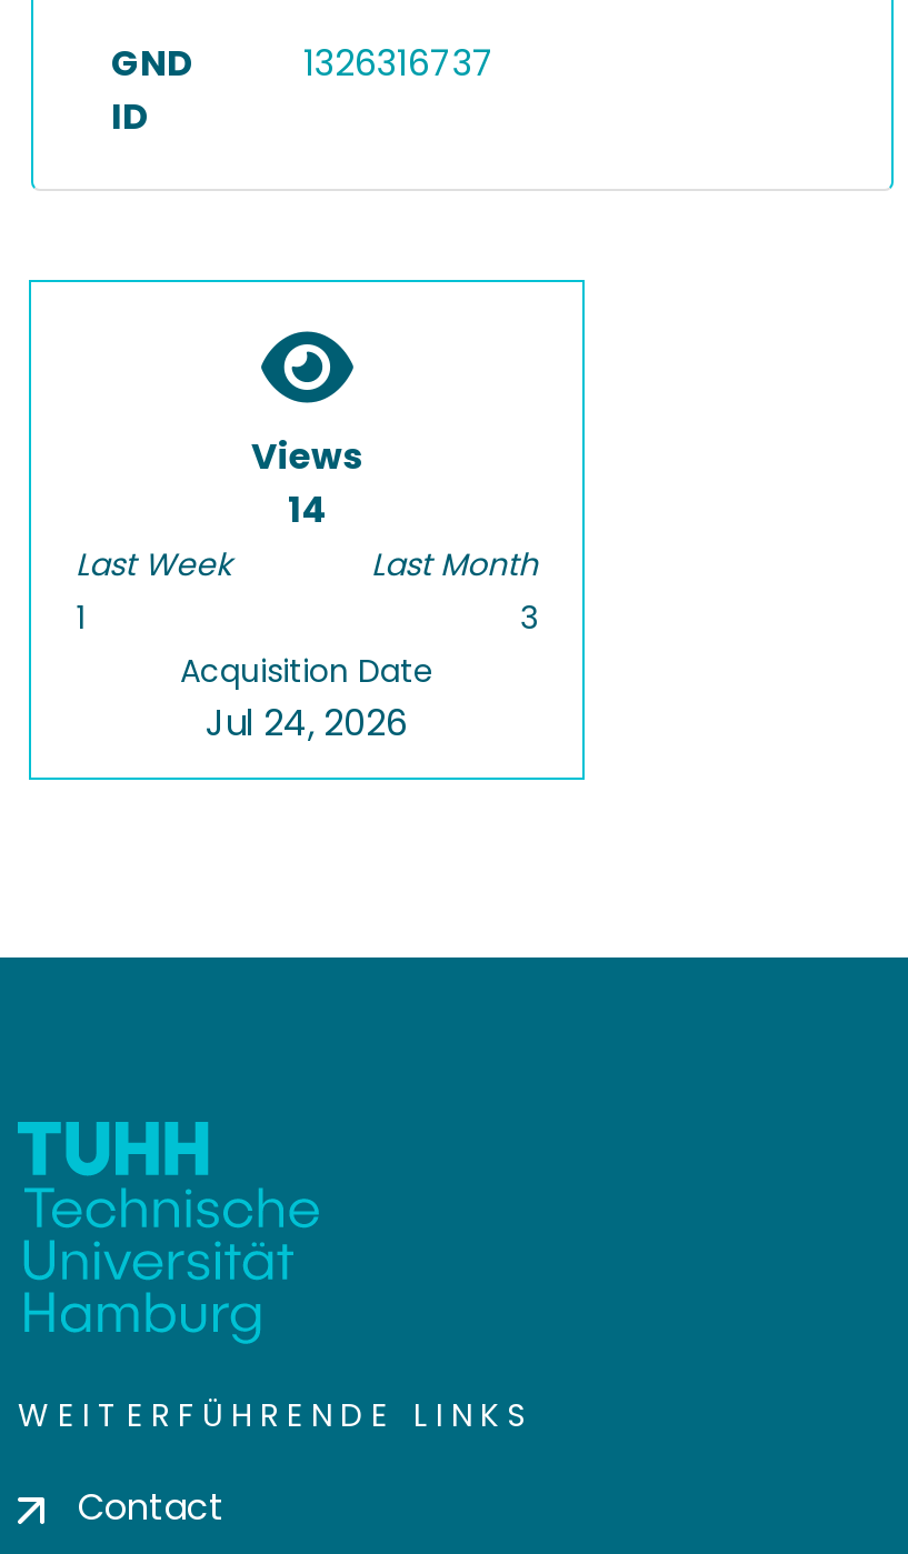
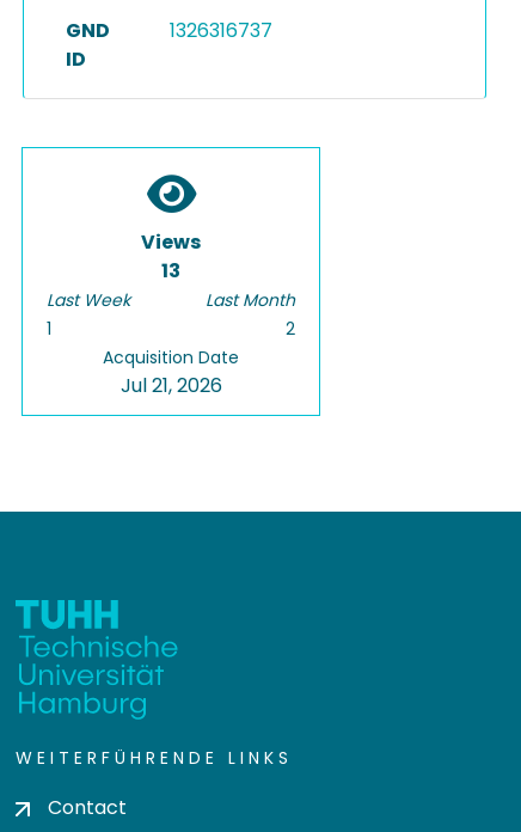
- 14
+ 13

- 3
+ 2

- Jul 24, 2026
+ Jul 21, 2026
